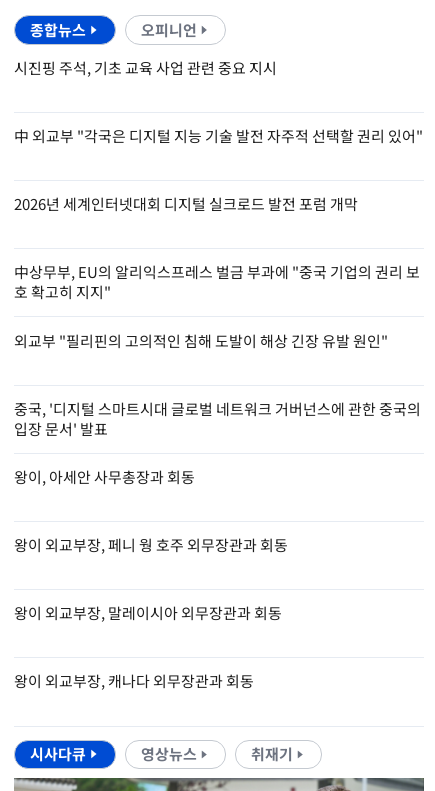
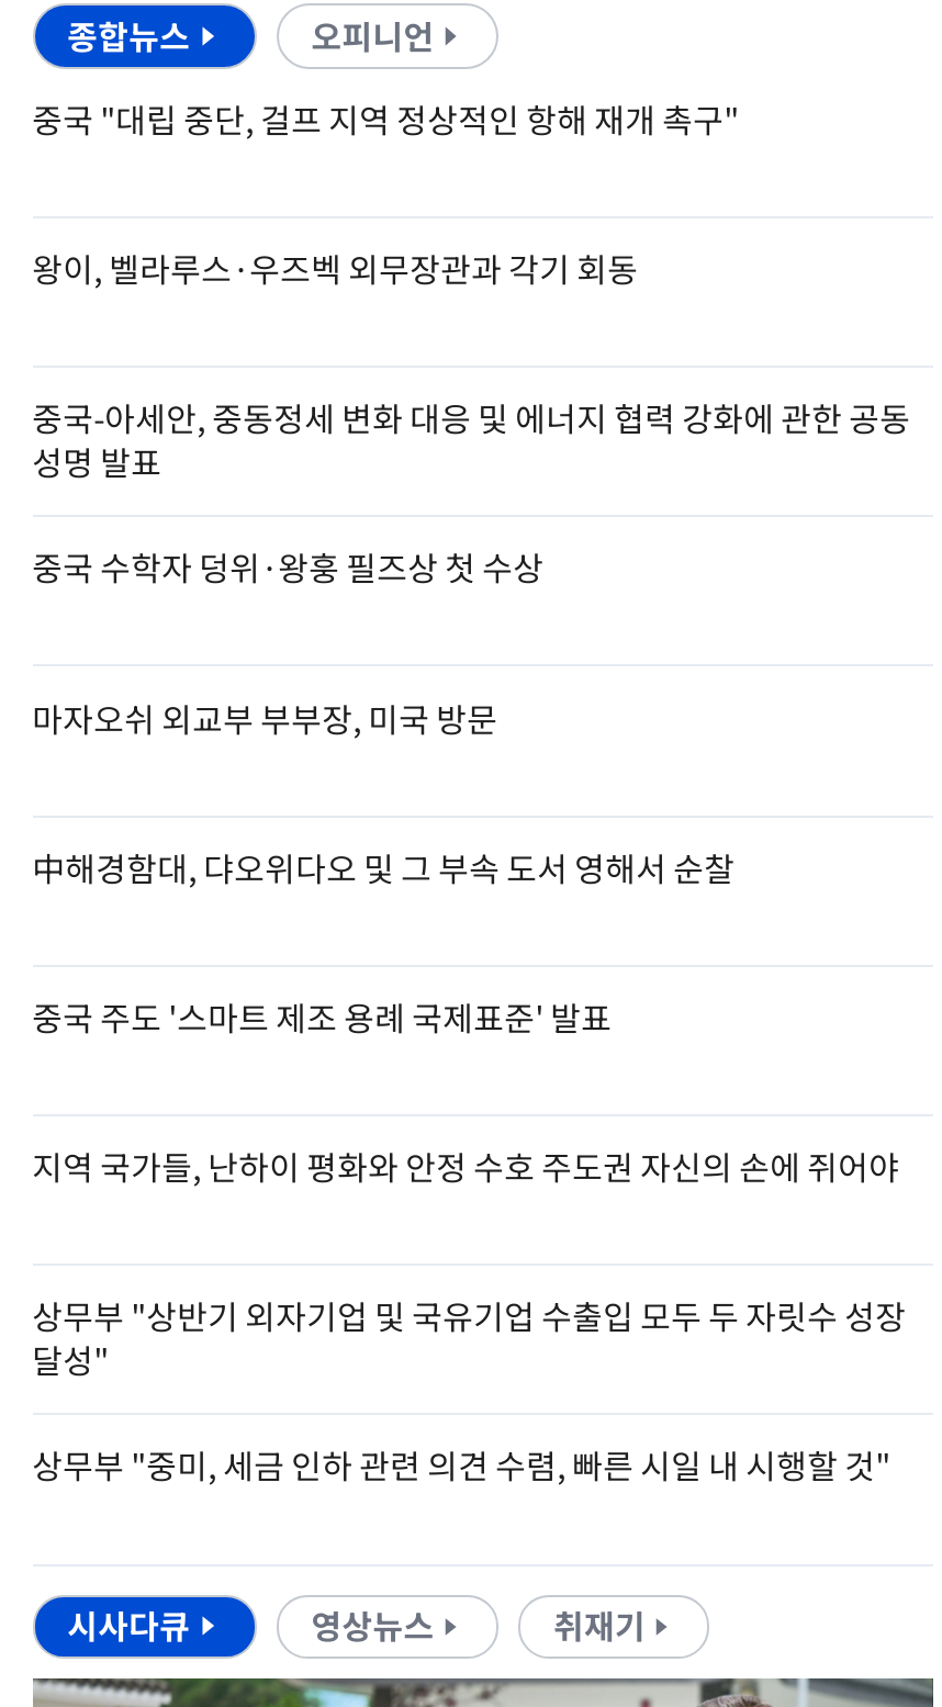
- 시진핑 주석, 기초 교육 사업 관련 중요 지시
+ 중국 "대립 중단, 걸프 지역 정상적인 항해 재개 촉구"

- 中 외교부 "각국은 디지털 지능 기술 발전 자주적 선택할 권리 있어"
+ 왕이, 벨라루스·우즈벡 외무장관과 각기 회동

- 2026년 세계인터넷대회 디지털 실크로드 발전 포럼 개막
+ 중국-아세안, 중동정세 변화 대응 및 에너지 협력 강화에 관한 공동
+ 성명 발표

- 中상무부, EU의 알리익스프레스 벌금 부과에 "중국 기업의 권리 보
- 호 확고히 지지"
+ 중국 수학자 덩위·왕훙 필즈상 첫 수상

- 외교부 "필리핀의 고의적인 침해 도발이 해상 긴장 유발 원인"
+ 마자오쉬 외교부 부부장, 미국 방문

- 중국, '디지털 스마트시대 글로벌 네트워크 거버넌스에 관한 중국의
- 입장 문서' 발표
+ 中해경함대, 댜오위다오 및 그 부속 도서 영해서 순찰

- 왕이, 아세안 사무총장과 회동
+ 중국 주도 '스마트 제조 용례 국제표준' 발표

- 왕이 외교부장, 페니 웡 호주 외무장관과 회동
+ 지역 국가들, 난하이 평화와 안정 수호 주도권 자신의 손에 쥐어야

- 왕이 외교부장, 말레이시아 외무장관과 회동
+ 상무부 "상반기 외자기업 및 국유기업 수출입 모두 두 자릿수 성장
+ 달성"

- 왕이 외교부장, 캐나다 외무장관과 회동
+ 상무부 "중미, 세금 인하 관련 의견 수렴, 빠른 시일 내 시행할 것"
